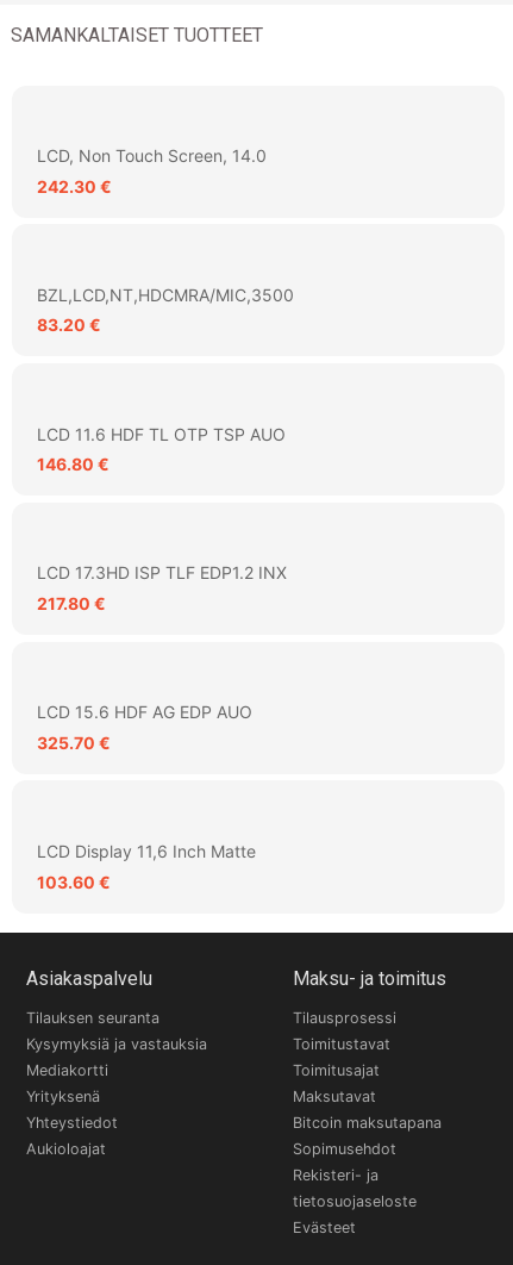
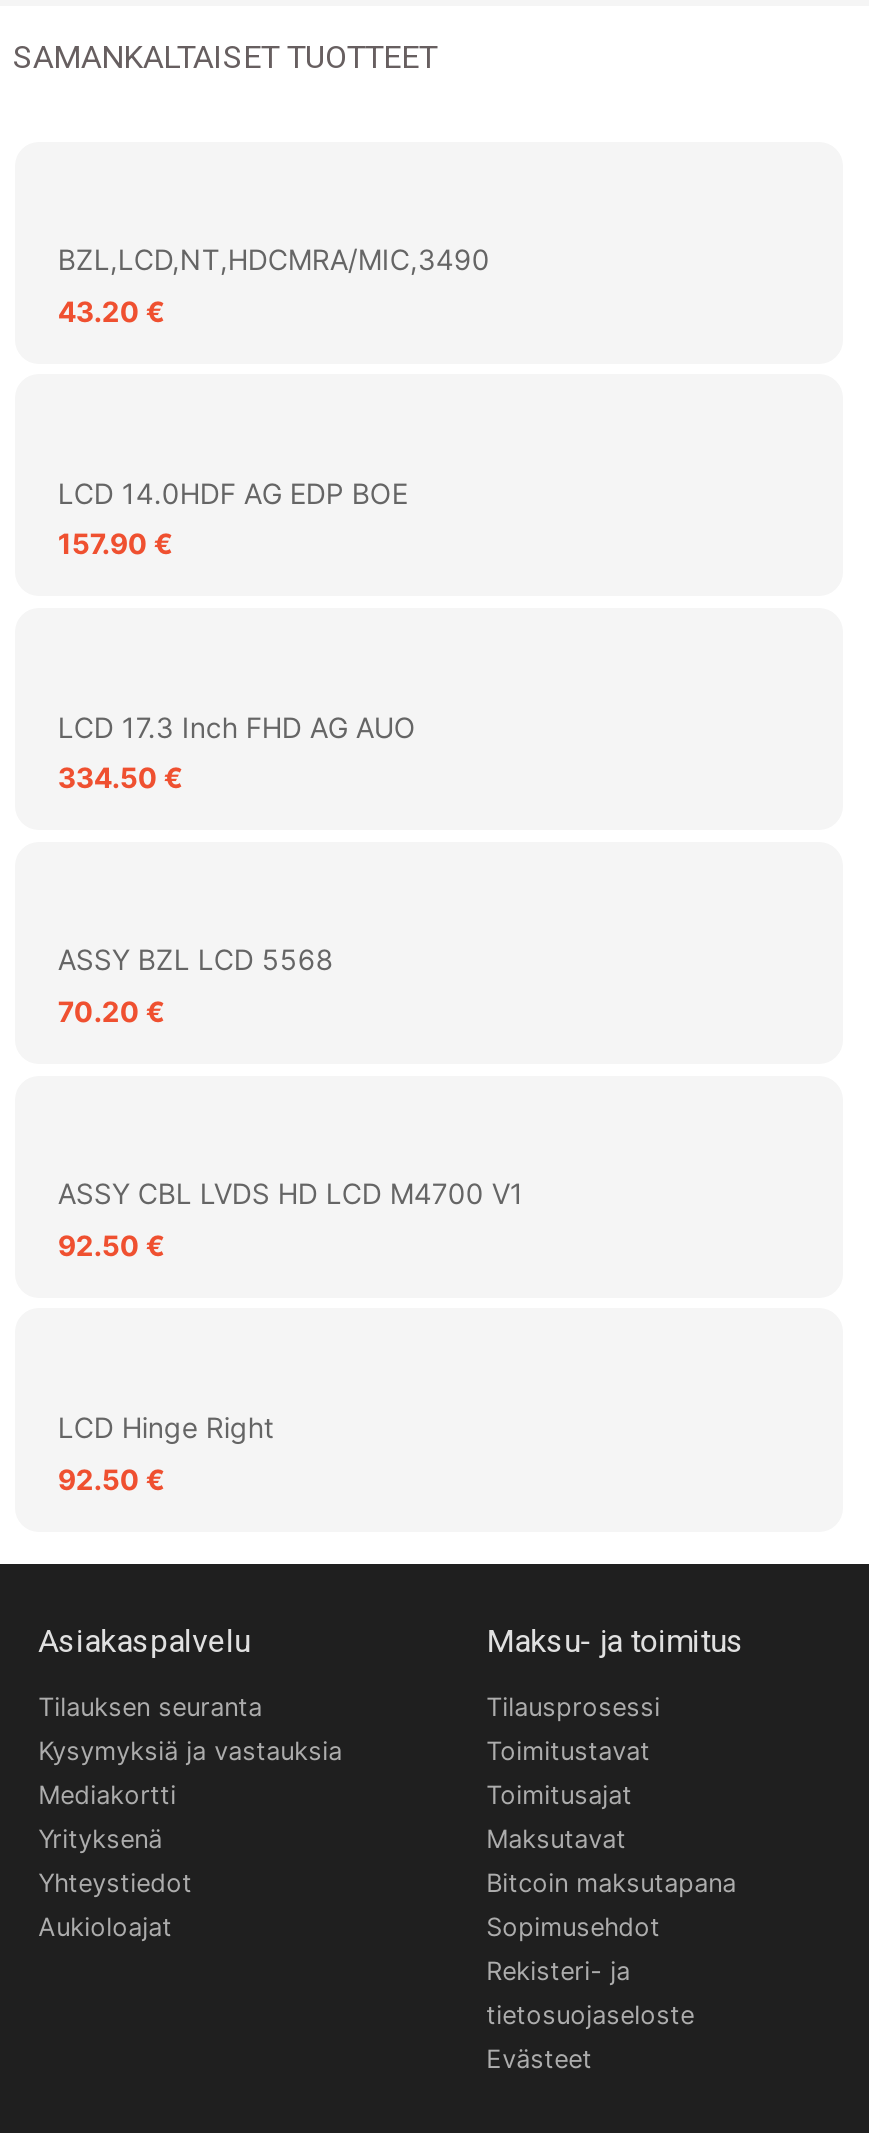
- LCD, Non Touch Screen, 14.0
+ BZL,LCD,NT,HDCMRA/MIC,3490

- 242.30 €
+ 43.20 €

- BZL,LCD,NT,HDCMRA/MIC,3500
+ LCD 14.0HDF AG EDP BOE

- 83.20 €
+ 157.90 €

- LCD 11.6 HDF TL OTP TSP AUO
+ LCD 17.3 Inch FHD AG AUO

- 146.80 €
+ 334.50 €

- LCD 17.3HD ISP TLF EDP1.2 INX
+ ASSY BZL LCD 5568

- 217.80 €
+ 70.20 €

- LCD 15.6 HDF AG EDP AUO
+ ASSY CBL LVDS HD LCD M4700 V1

- 325.70 €
+ 92.50 €

- LCD Display 11,6 Inch Matte
+ LCD Hinge Right

- 103.60 €
+ 92.50 €
